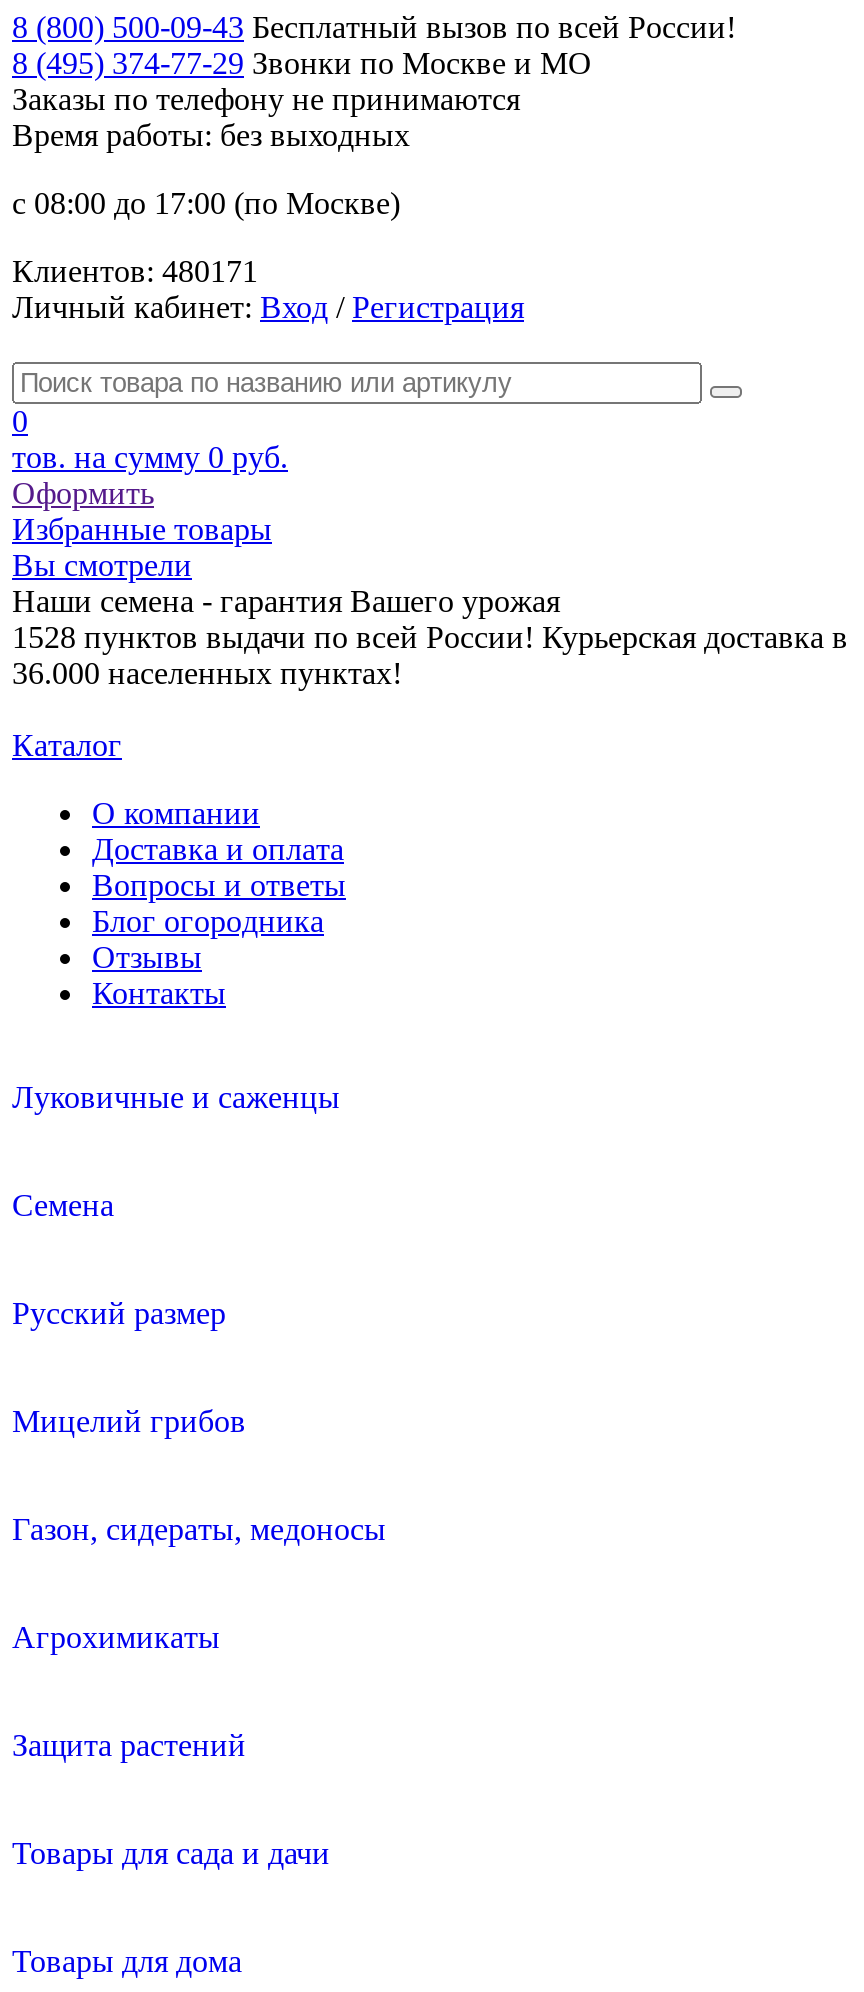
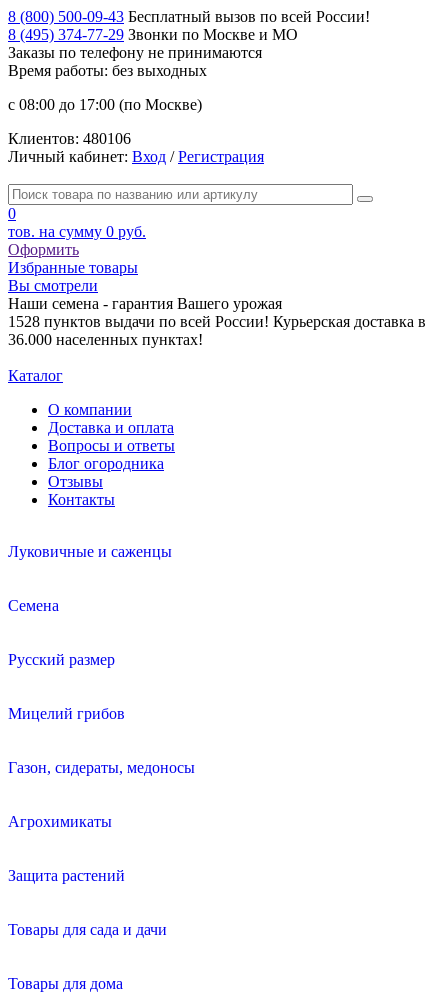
- Клиентов: 480171
+ Клиентов: 480106
